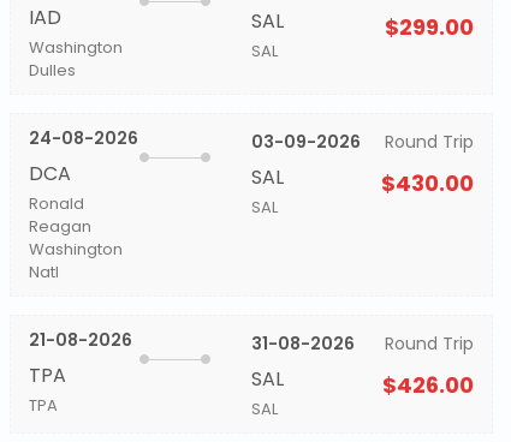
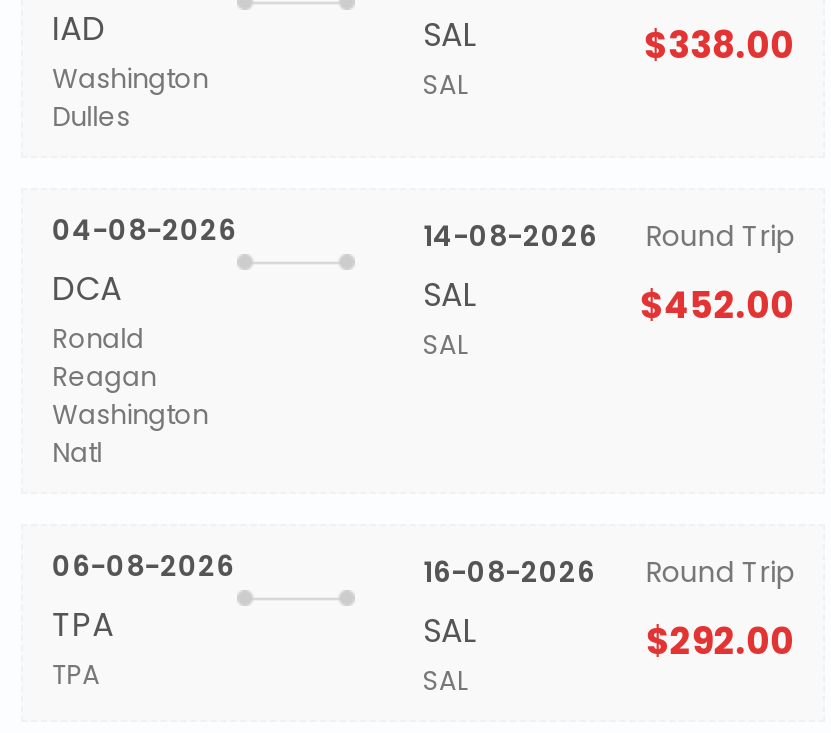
- $299.00
+ $338.00

- 24-08-2026
+ 04-08-2026

- 03-09-2026 Round Trip
+ 14-08-2026 Round Trip

- $430.00
+ $452.00

- 21-08-2026
+ 06-08-2026

- 31-08-2026 Round Trip
+ 16-08-2026 Round Trip

- $426.00
+ $292.00
